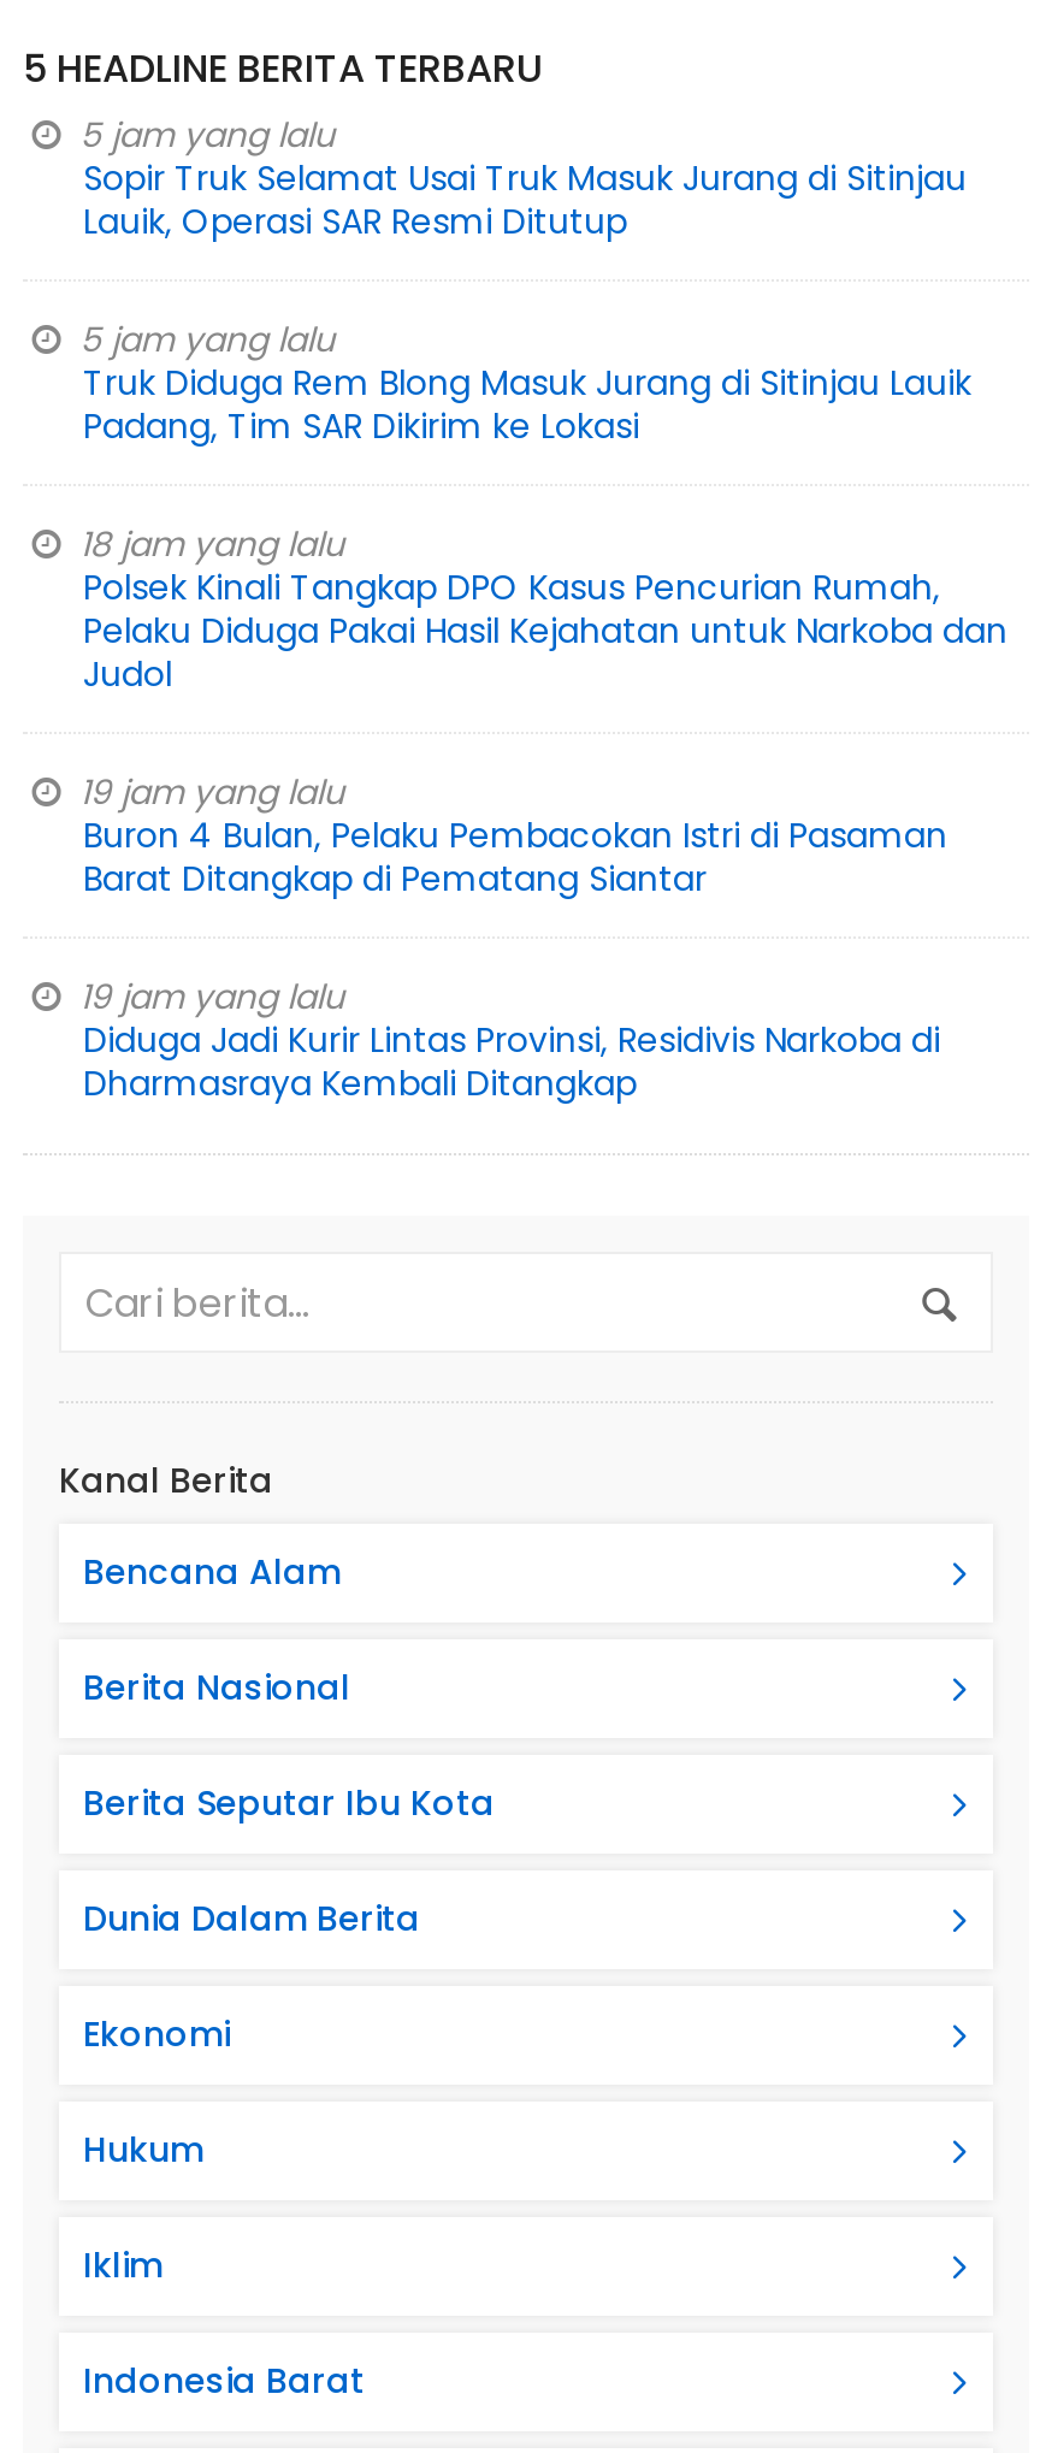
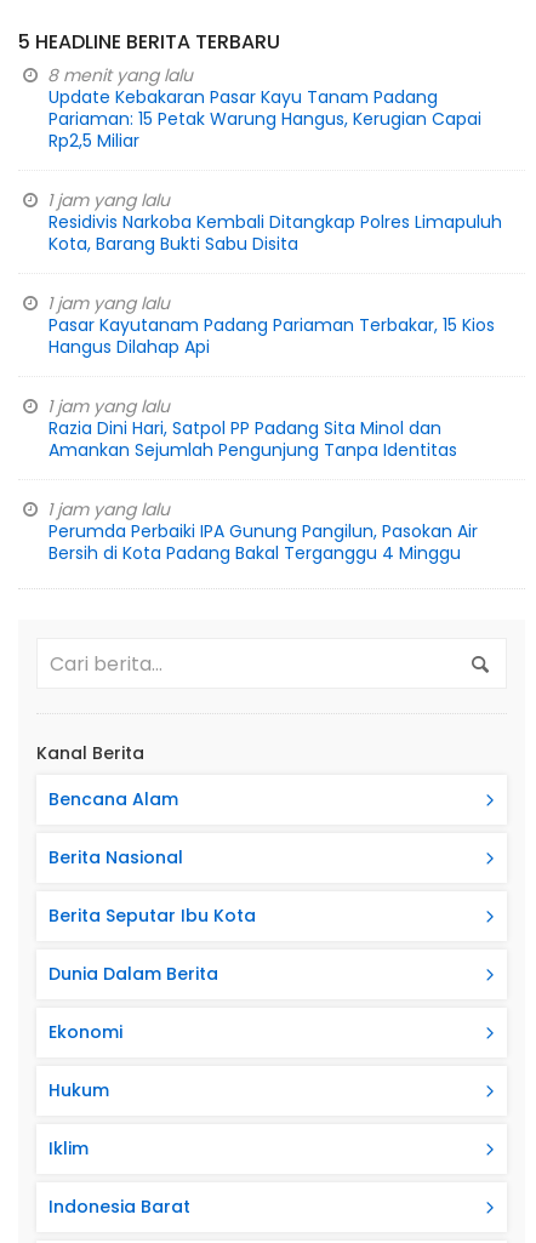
- 5 jam yang lalu
- Sopir Truk Selamat Usai Truk Masuk Jurang di Sitinjau
- Lauik, Operasi SAR Resmi Ditutup
+ 8 menit yang lalu
+ Update Kebakaran Pasar Kayu Tanam Padang
+ Pariaman: 15 Petak Warung Hangus, Kerugian Capai
+ Rp2,5 Miliar

- 5 jam yang lalu
- Truk Diduga Rem Blong Masuk Jurang di Sitinjau Lauik
- Padang, Tim SAR Dikirim ke Lokasi
+ 1 jam yang lalu
+ Residivis Narkoba Kembali Ditangkap Polres Limapuluh
+ Kota, Barang Bukti Sabu Disita

- 18 jam yang lalu
- Polsek Kinali Tangkap DPO Kasus Pencurian Rumah,
- Pelaku Diduga Pakai Hasil Kejahatan untuk Narkoba dan
- Judol
+ 1 jam yang lalu
+ Pasar Kayutanam Padang Pariaman Terbakar, 15 Kios
+ Hangus Dilahap Api

- 19 jam yang lalu
- Buron 4 Bulan, Pelaku Pembacokan Istri di Pasaman
- Barat Ditangkap di Pematang Siantar
+ 1 jam yang lalu
+ Razia Dini Hari, Satpol PP Padang Sita Minol dan
+ Amankan Sejumlah Pengunjung Tanpa Identitas

- 19 jam yang lalu
- Diduga Jadi Kurir Lintas Provinsi, Residivis Narkoba di
- Dharmasraya Kembali Ditangkap
+ 1 jam yang lalu
+ Perumda Perbaiki IPA Gunung Pangilun, Pasokan Air
+ Bersih di Kota Padang Bakal Terganggu 4 Minggu
